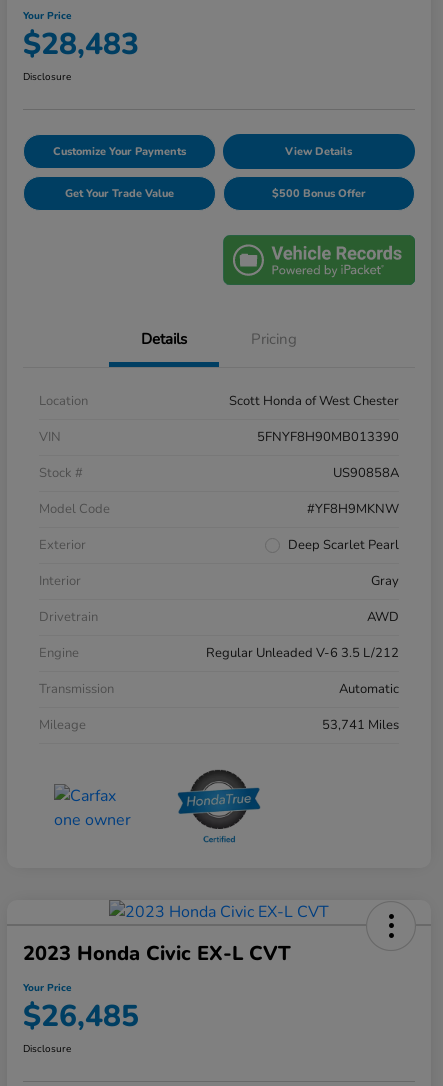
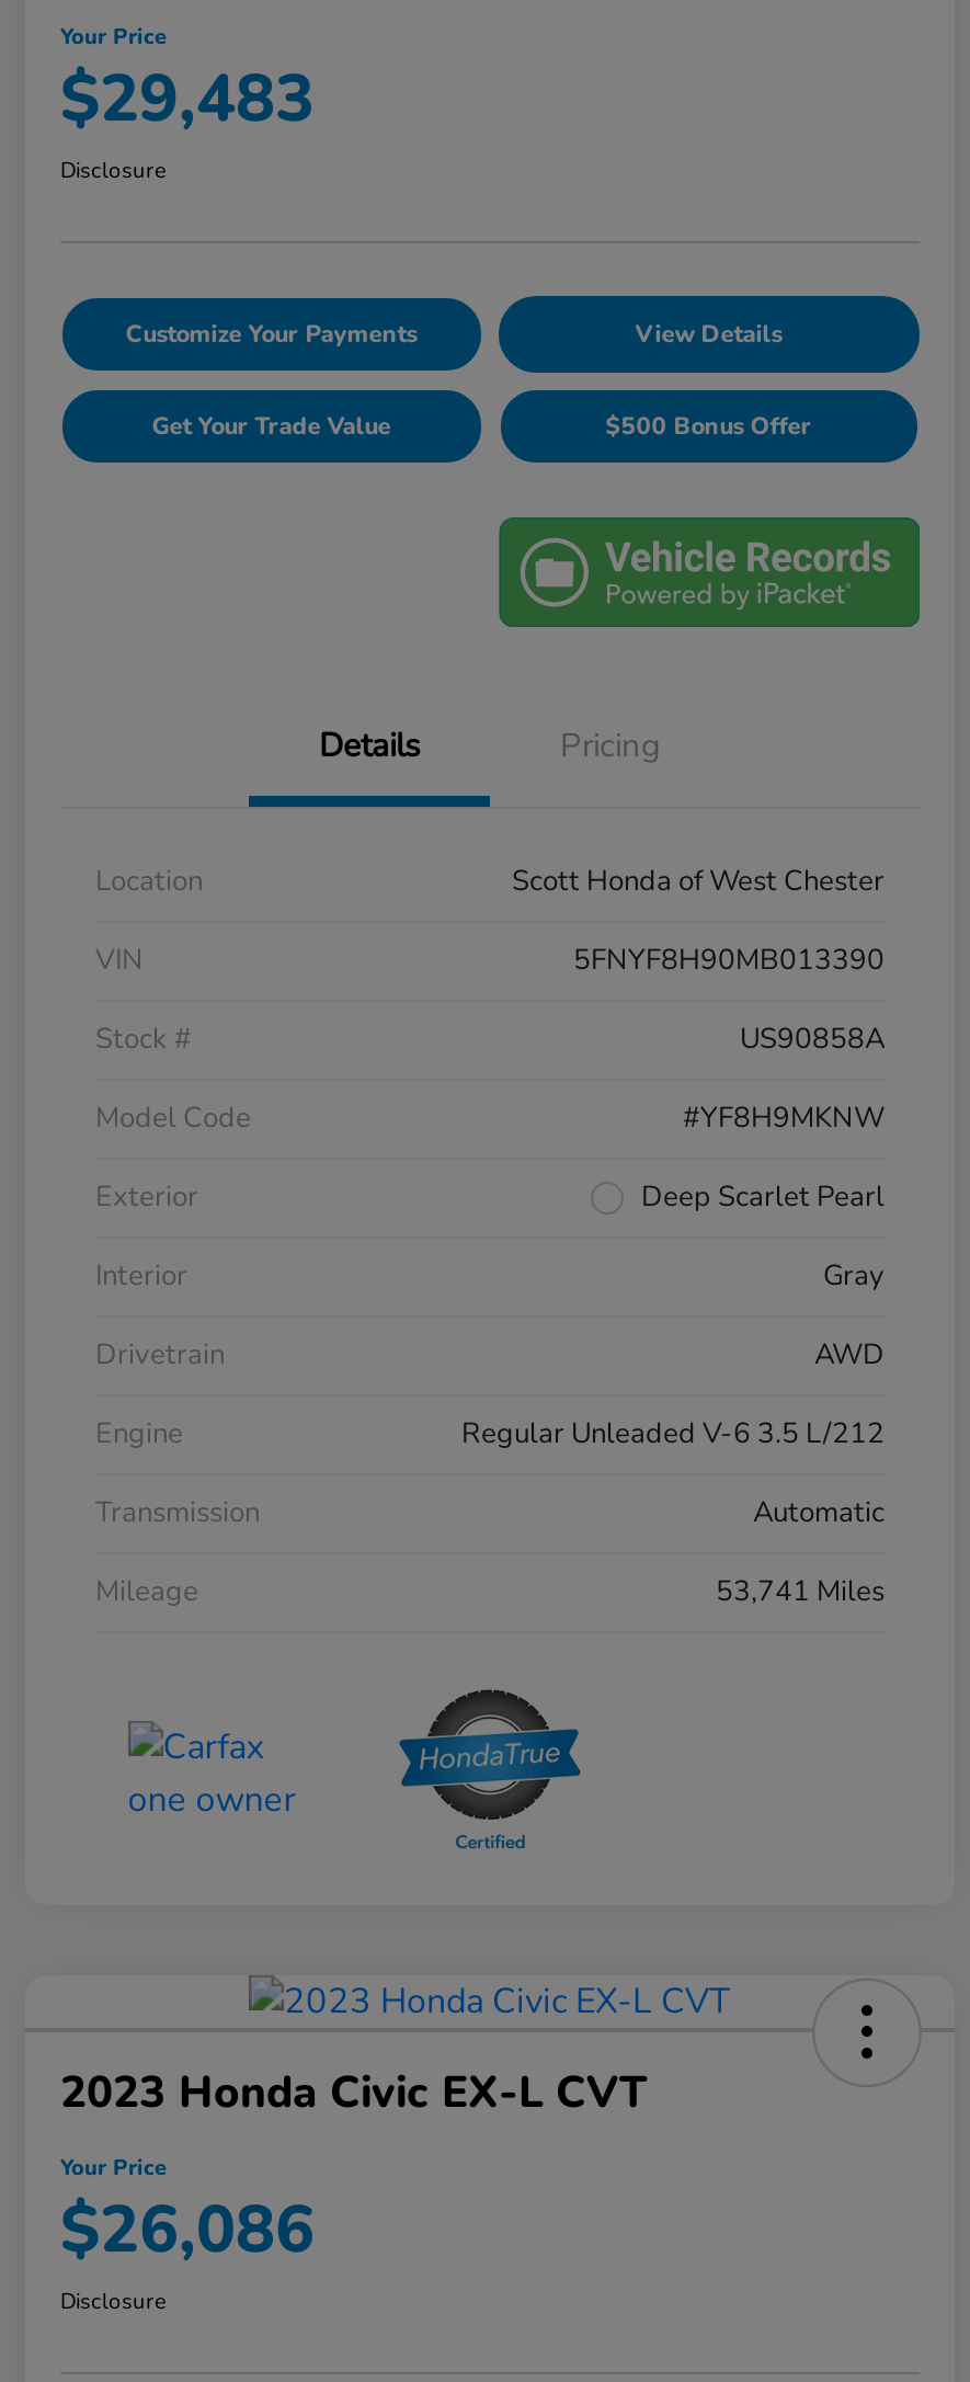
- $28,483
+ $29,483

- $26,485
+ $26,086
